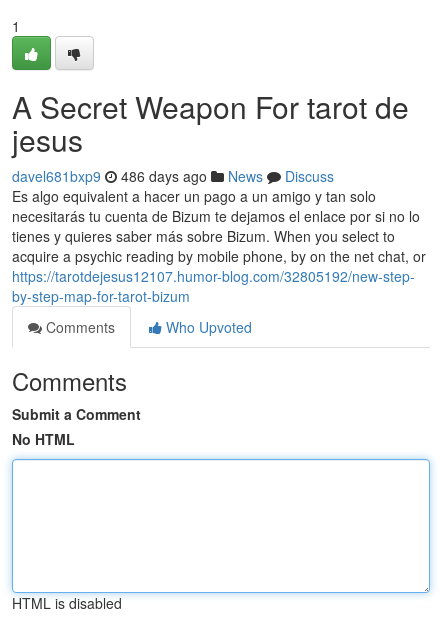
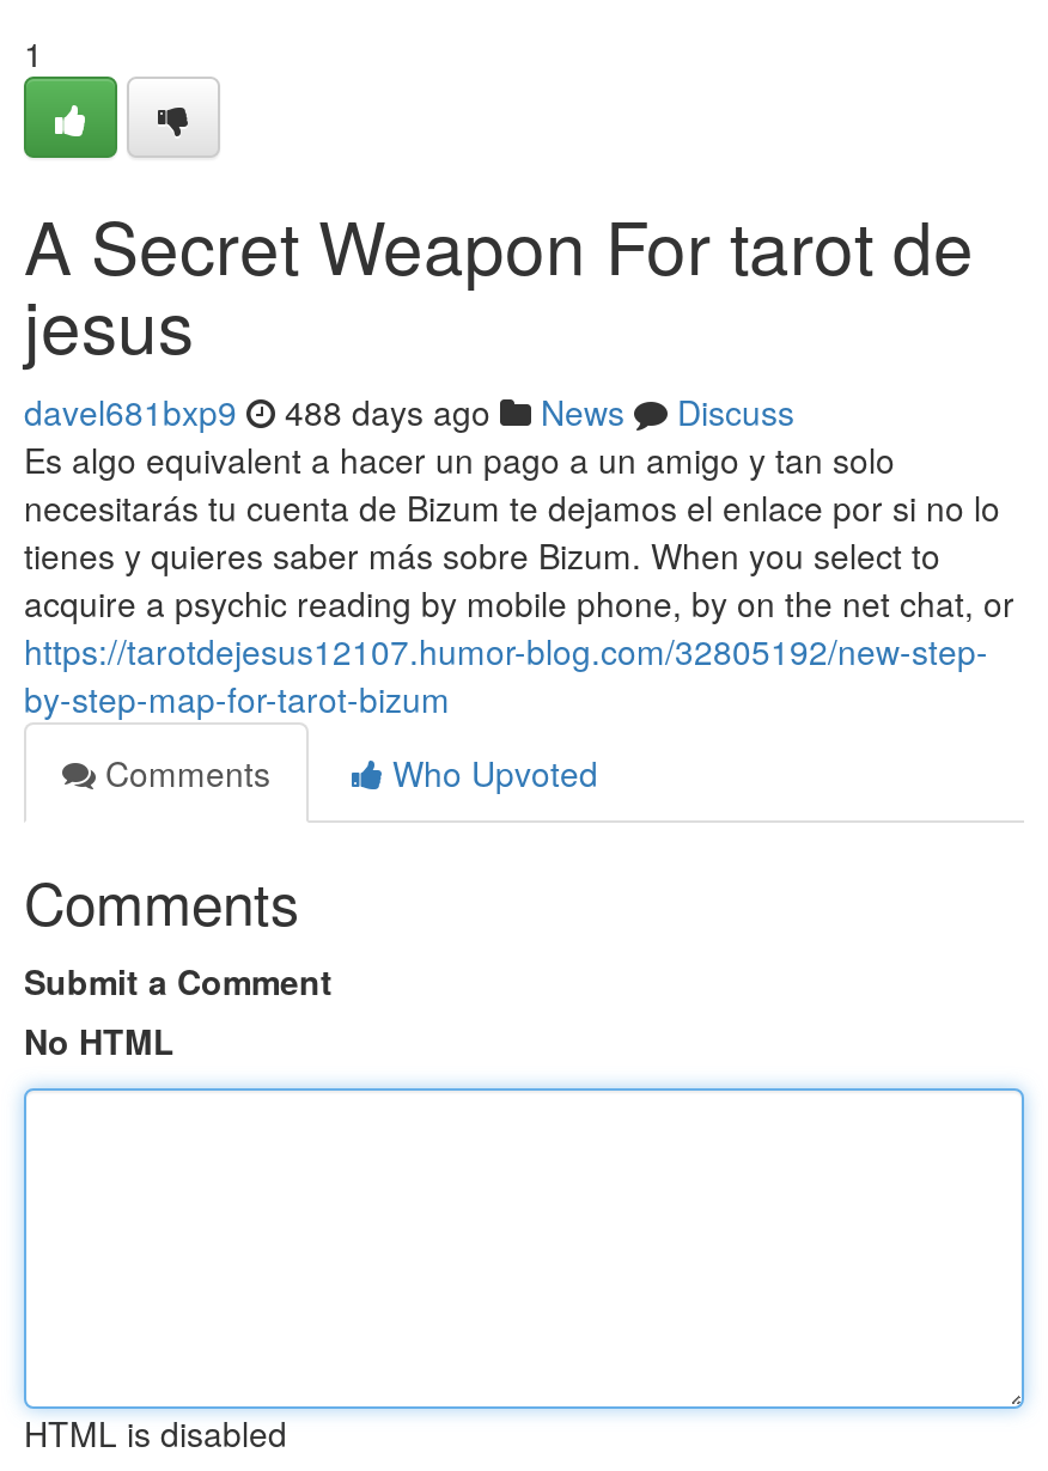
- davel681bxp9 486 days ago News Discuss
+ davel681bxp9 488 days ago News Discuss
